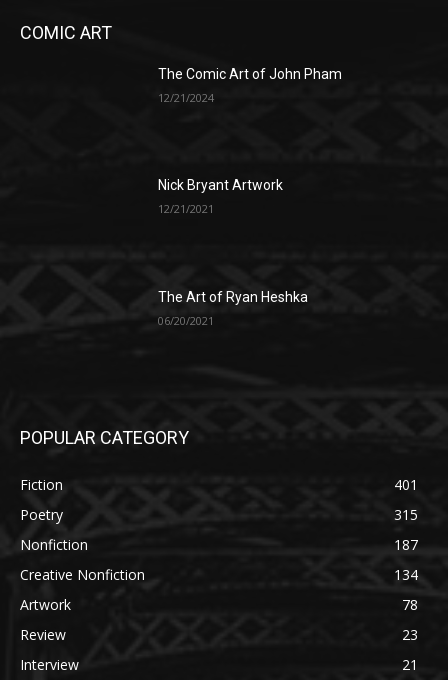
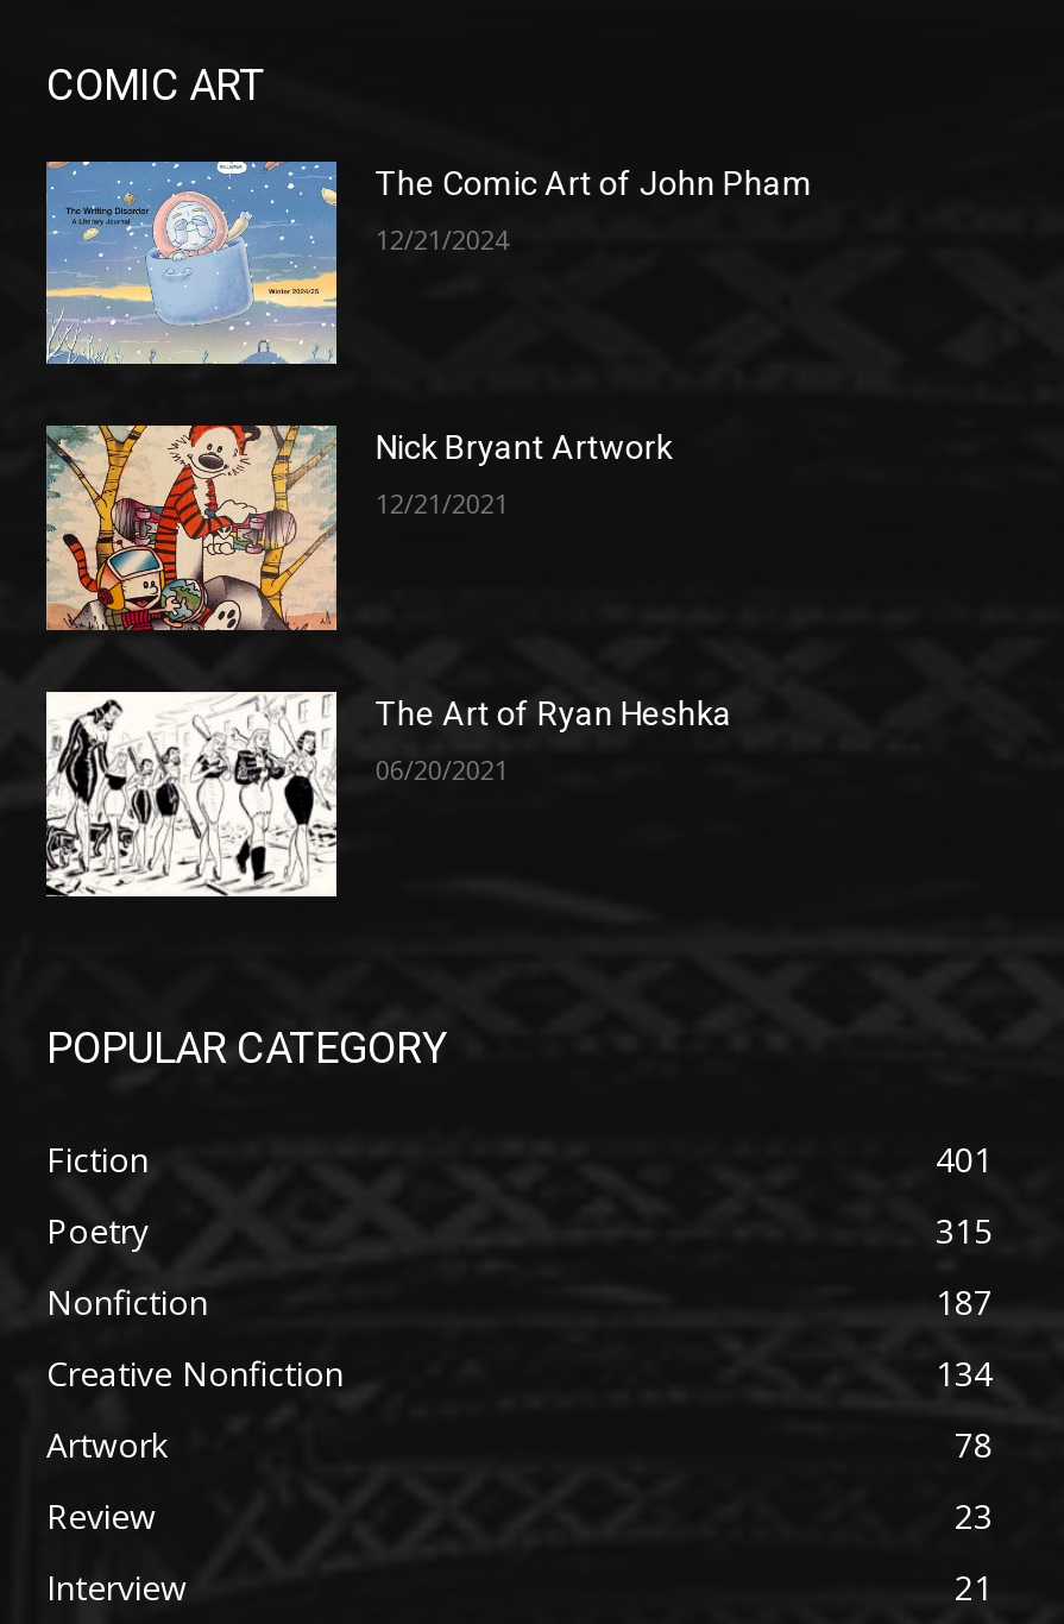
+ [image]

+ [image]

+ [image]
